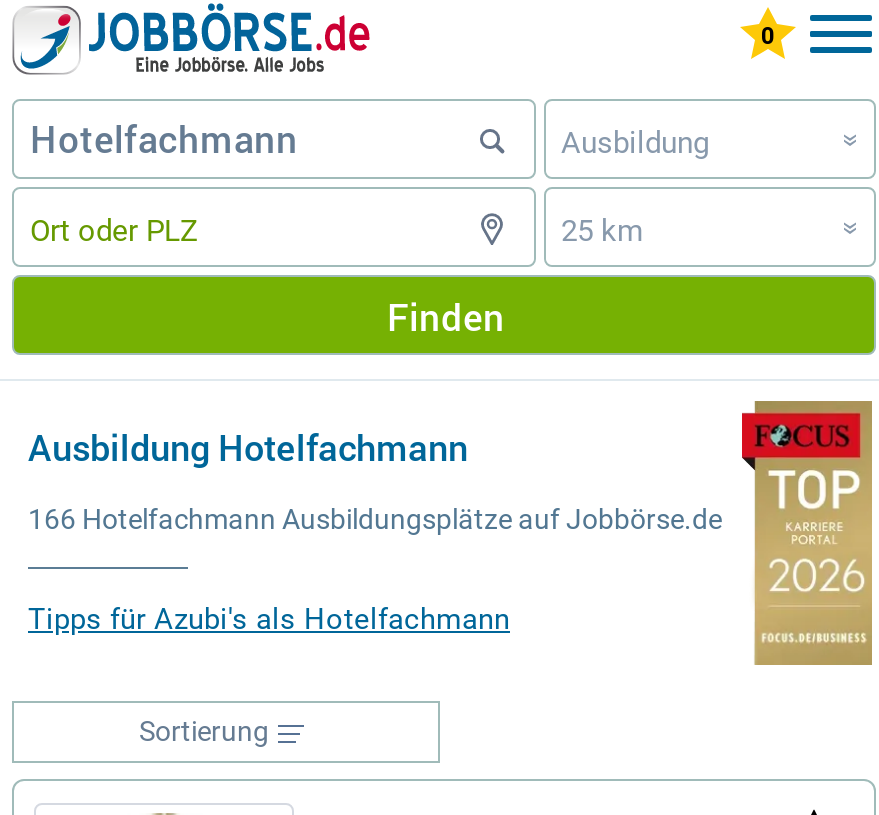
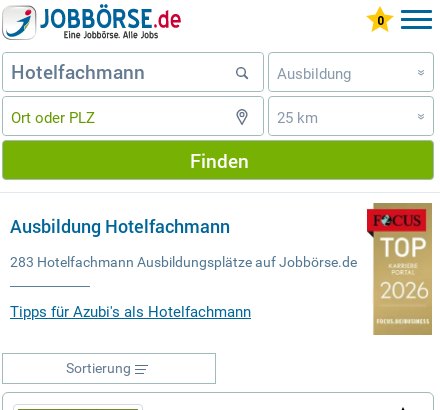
- 166 Hotelfachmann Ausbildungsplätze auf Jobbörse.de
+ 283 Hotelfachmann Ausbildungsplätze auf Jobbörse.de
